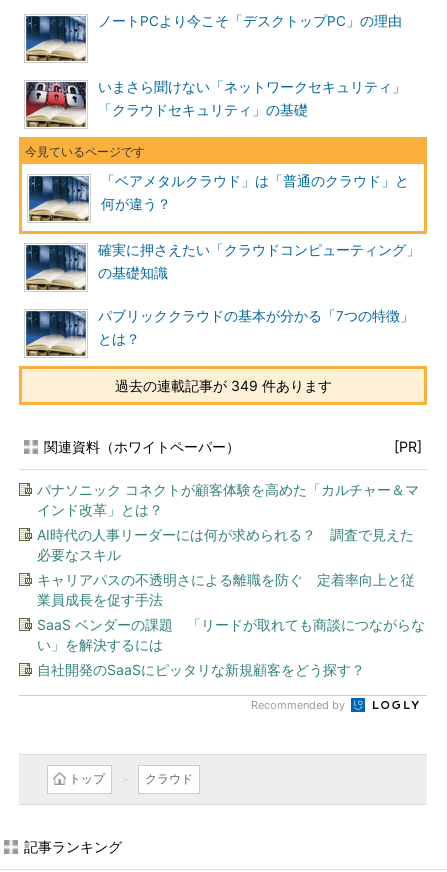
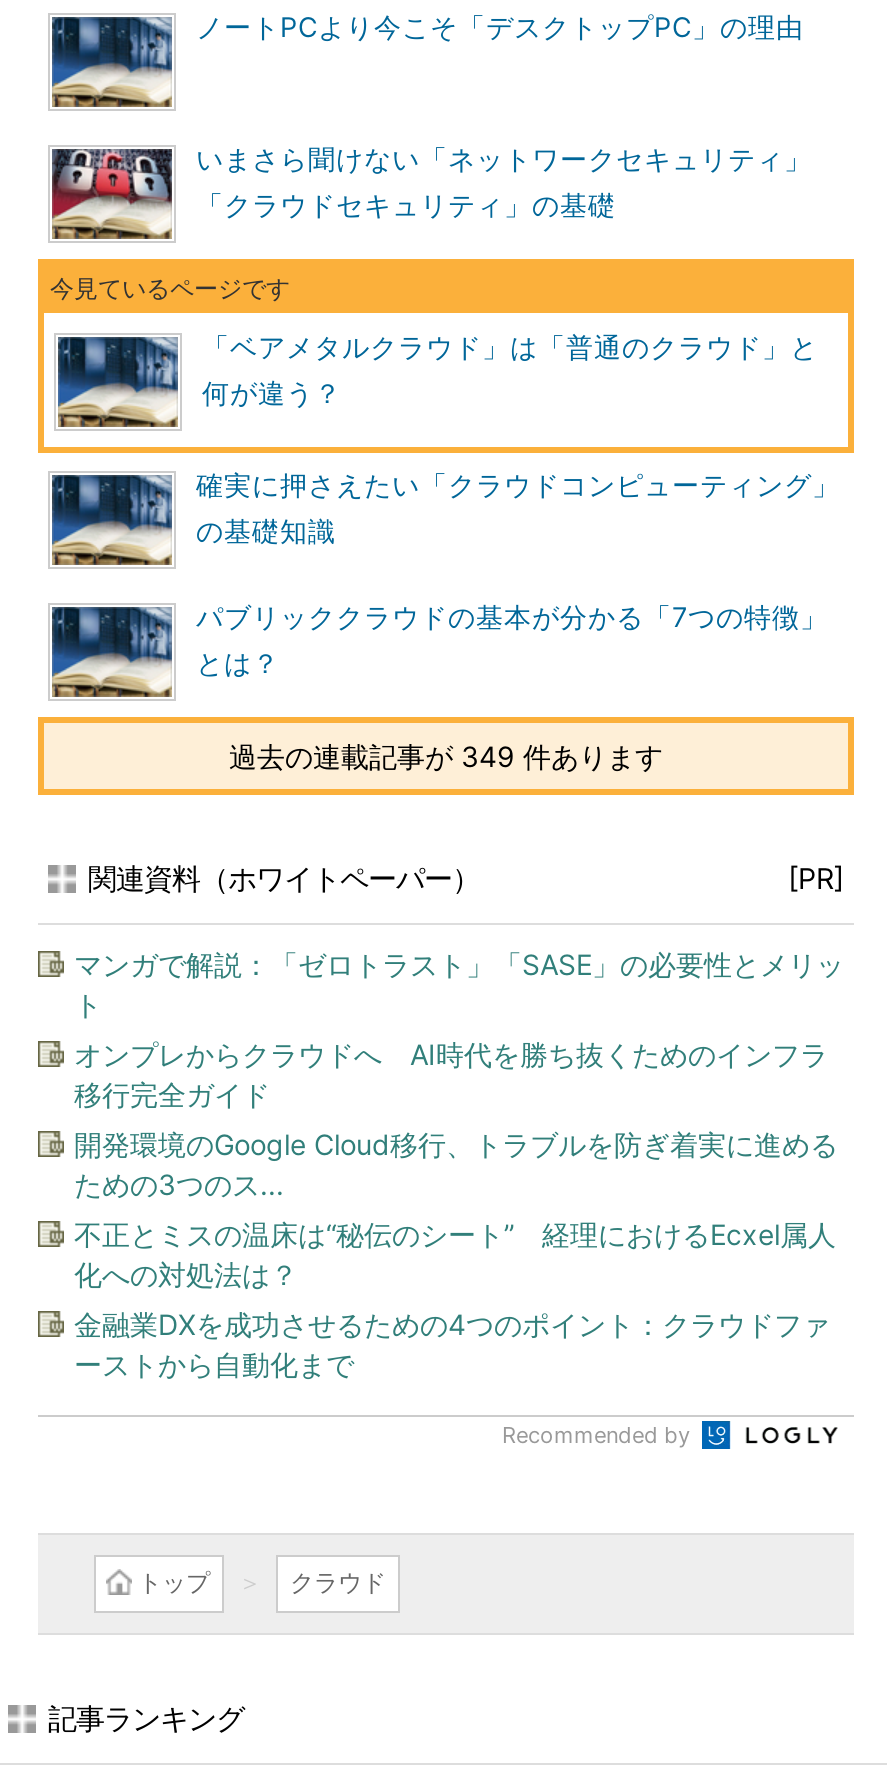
- パナソニック コネクトが顧客体験を高めた「カルチャー＆マ
- インド改革」とは？
+ マンガで解説：「ゼロトラスト」「SASE」の必要性とメリッ
+ ト

- AI時代の人事リーダーには何が求められる？ 調査で見えた
- 必要なスキル
+ オンプレからクラウドへ AI時代を勝ち抜くためのインフラ
+ 移行完全ガイド

- キャリアパスの不透明さによる離職を防ぐ 定着率向上と従
- 業員成長を促す手法
+ 開発環境のGoogle Cloud移行、トラブルを防ぎ着実に進める
+ ための3つのス...

- SaaS ベンダーの課題 「リードが取れても商談につながらな
- い」を解決するには
+ 不正とミスの温床は“秘伝のシート” 経理におけるEcxel属人
+ 化への対処法は？

- 自社開発のSaaSにピッタリな新規顧客をどう探す？
+ 金融業DXを成功させるための4つのポイント：クラウドファ
+ ーストから自動化まで
